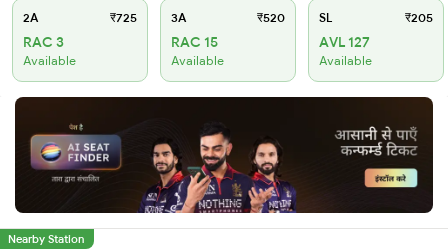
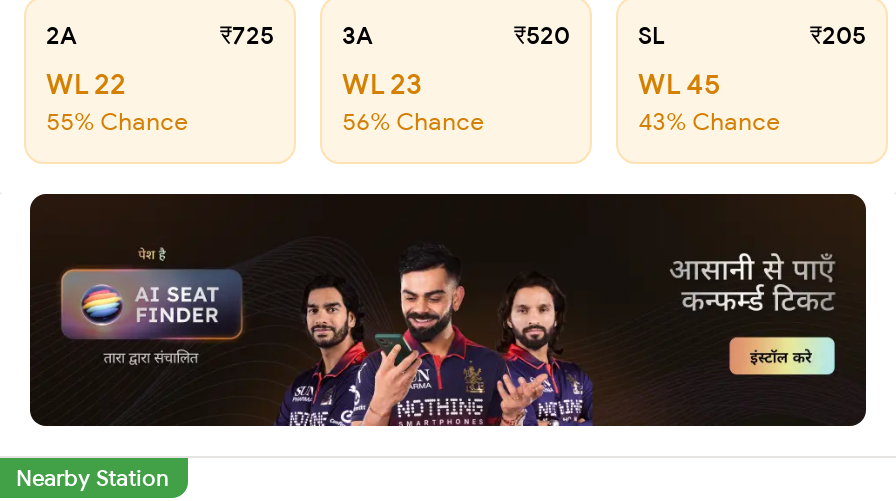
- RAC 3
- Available
+ WL 22
+ 55% Chance

- RAC 15
- Available
+ WL 23
+ 56% Chance

- AVL 127
- Available
+ WL 45
+ 43% Chance
